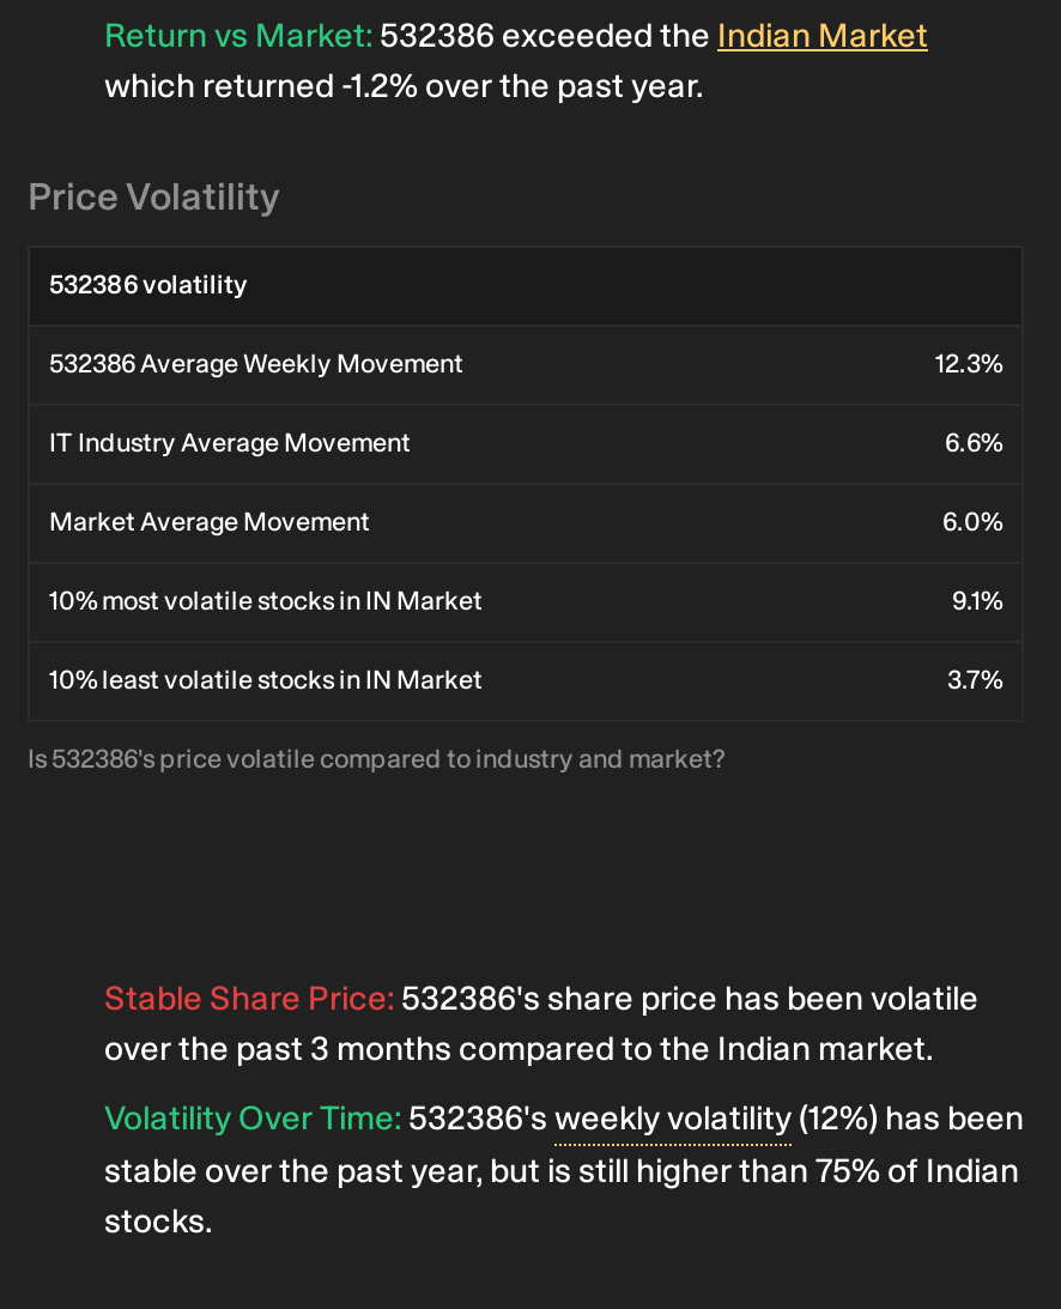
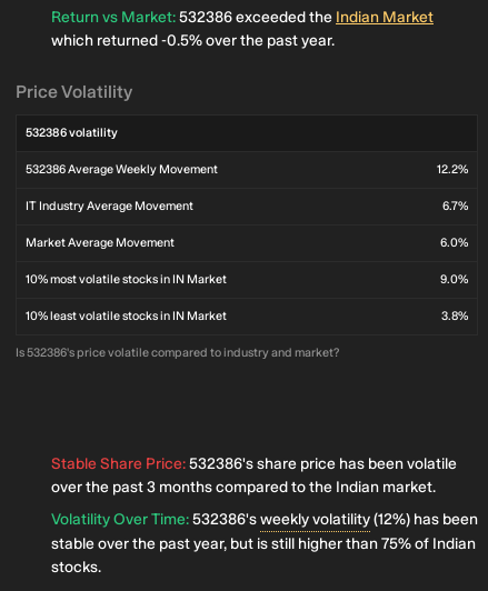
- which returned -1.2% over the past year.
+ which returned -0.5% over the past year.

- 12.3%
+ 12.2%

- 6.6%
+ 6.7%

- 9.1%
+ 9.0%

- 3.7%
+ 3.8%
